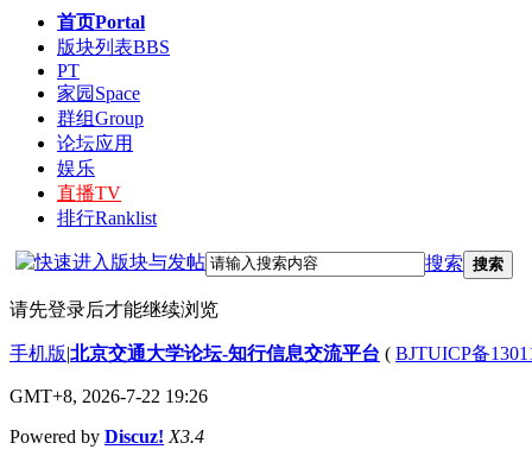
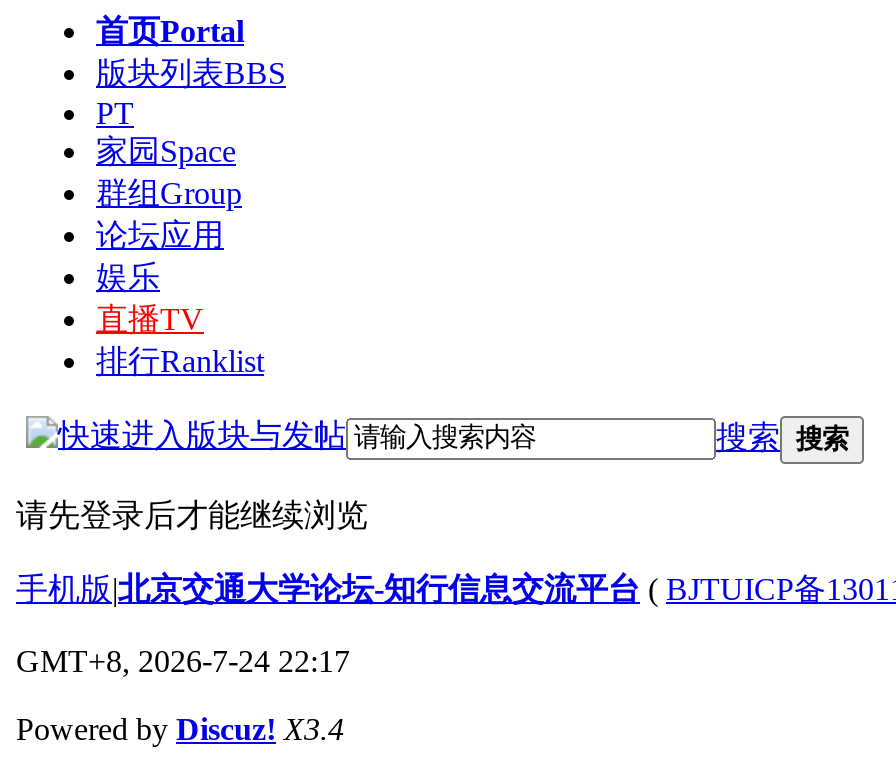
- GMT+8, 2026-7-22 19:26
+ GMT+8, 2026-7-24 22:17
